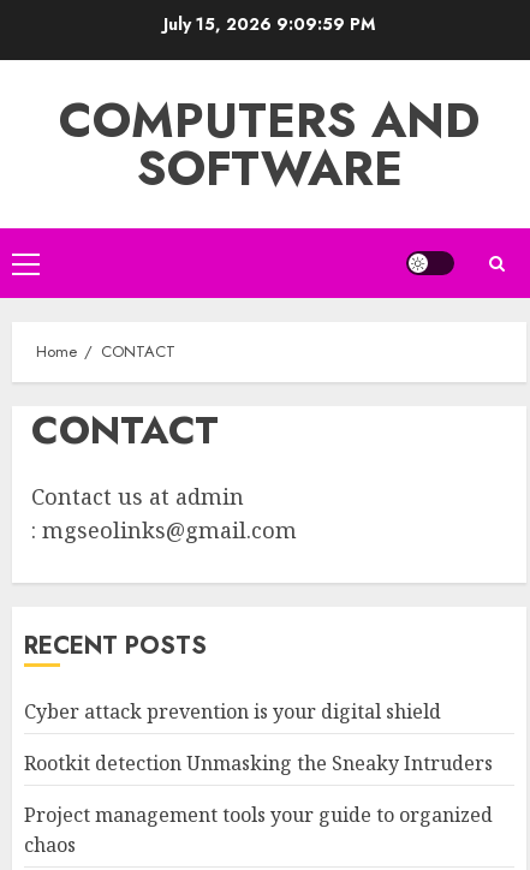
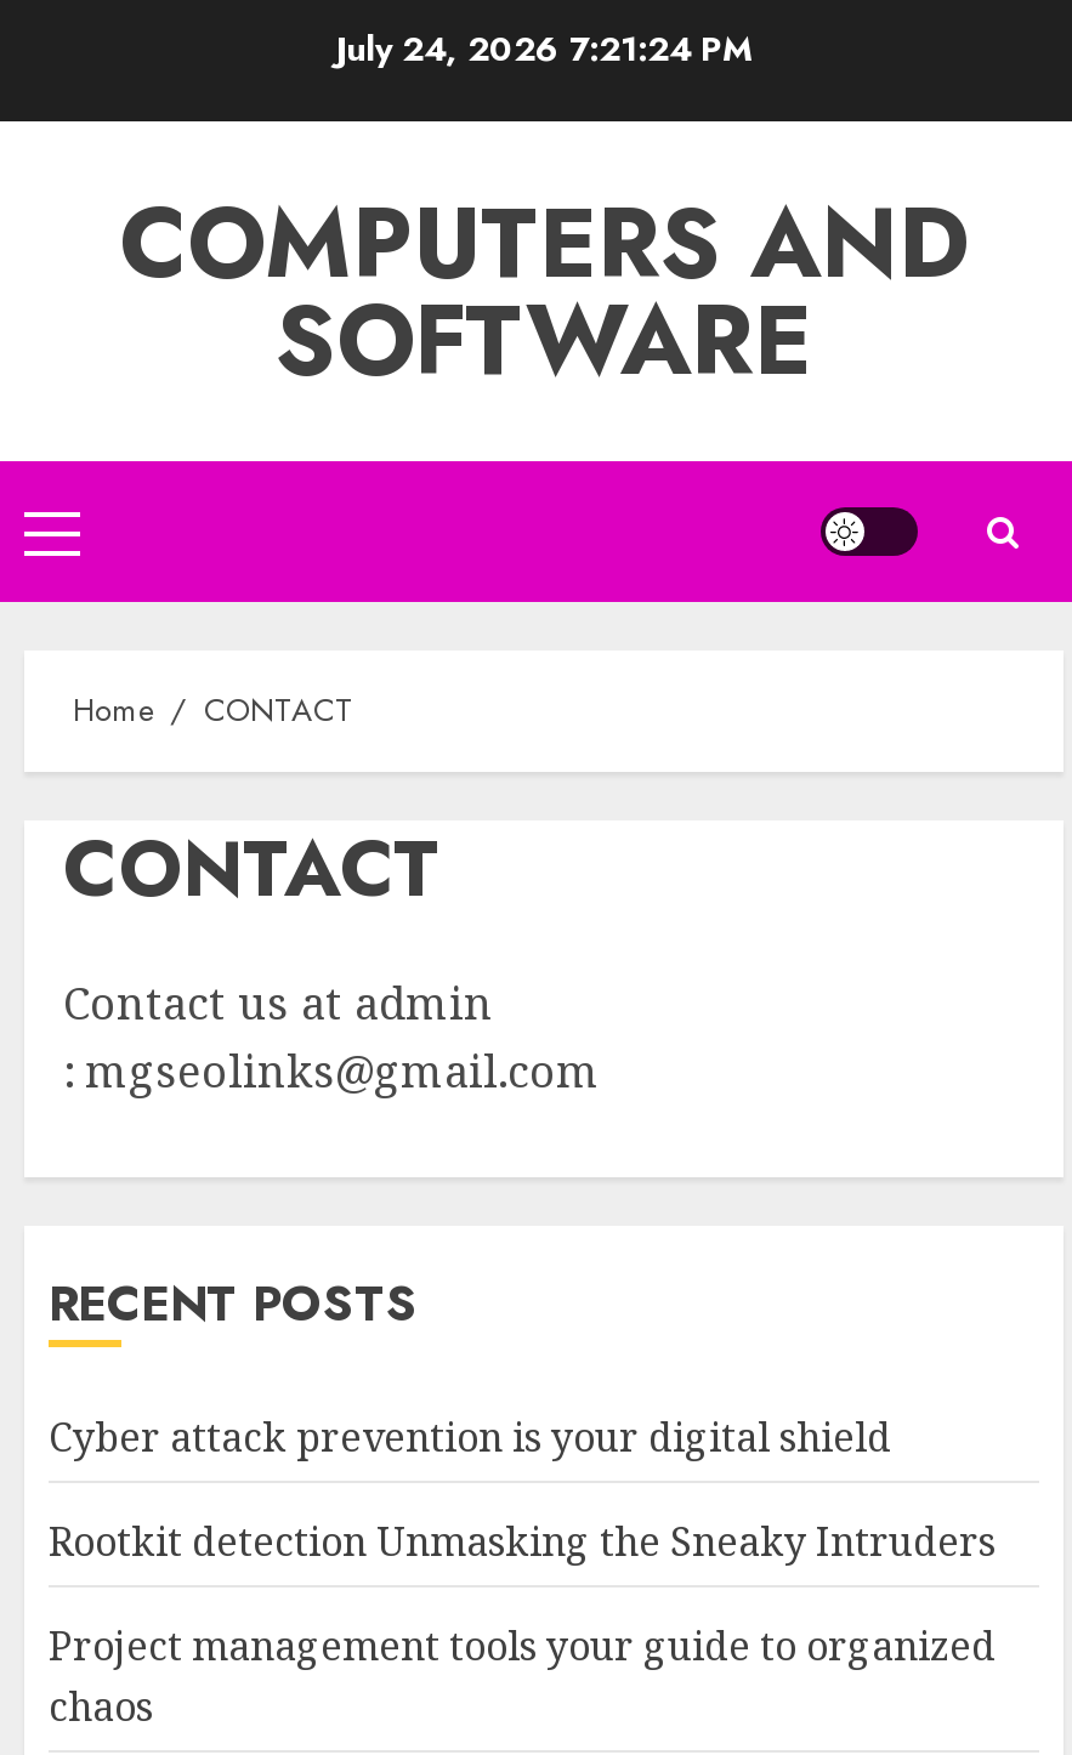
- July 15, 2026 9:09:59 PM
+ July 24, 2026 7:21:24 PM
